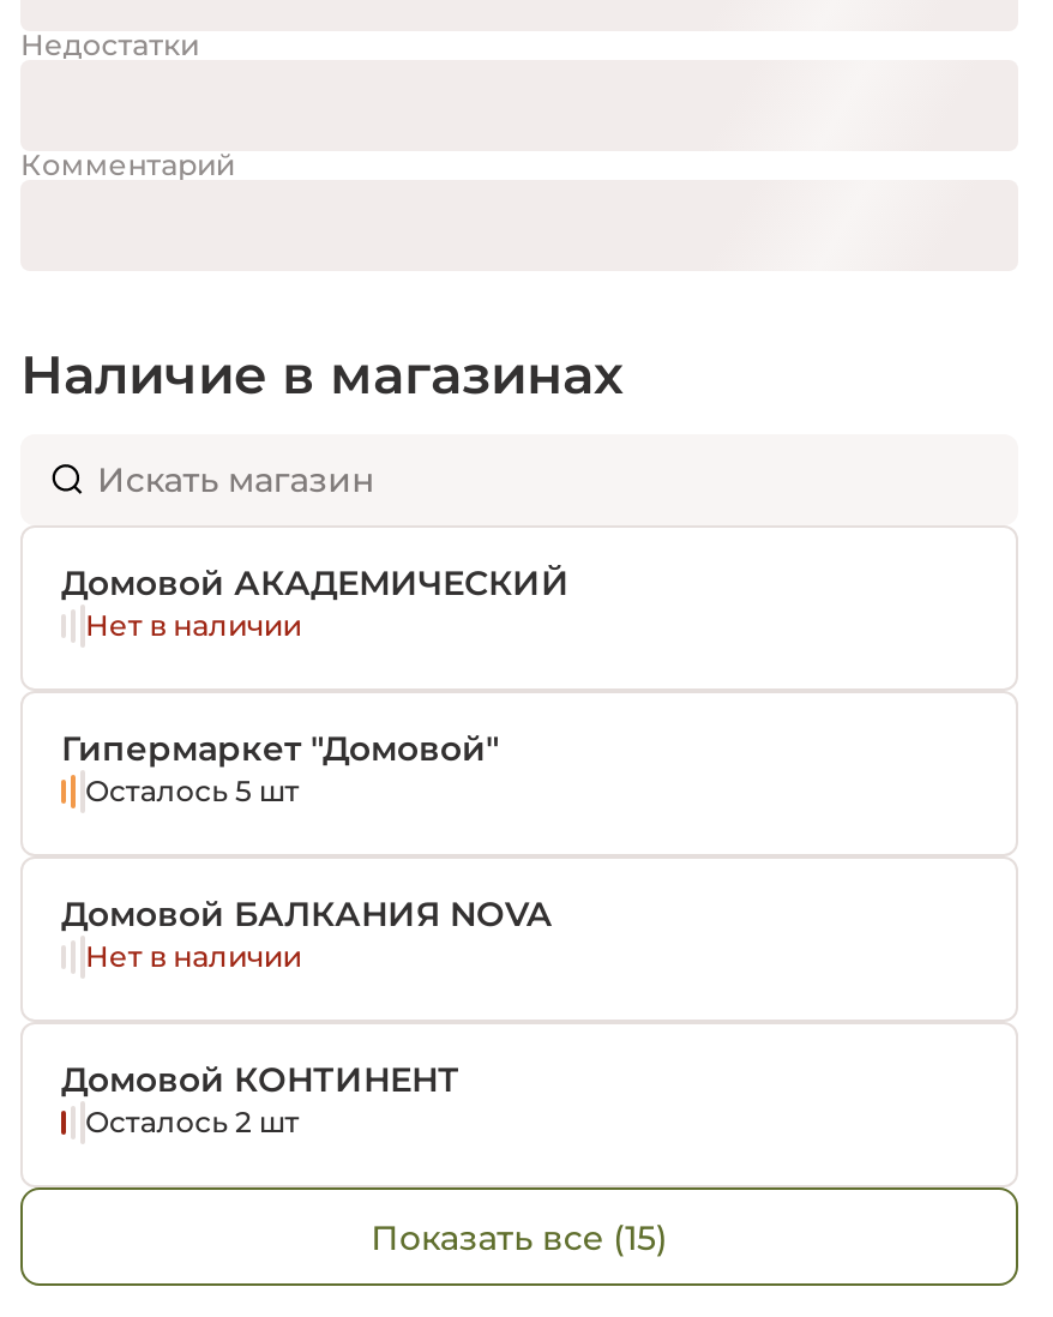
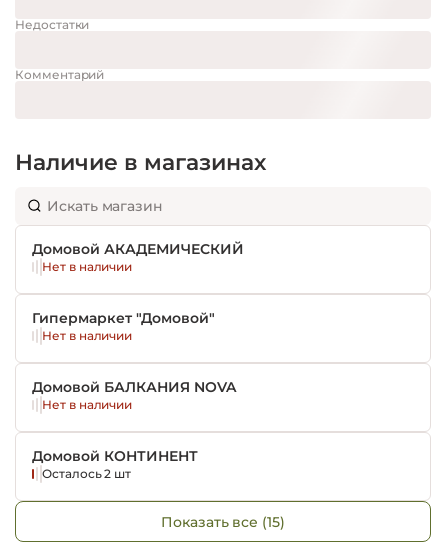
- Осталось 5 шт
+ Нет в наличии
